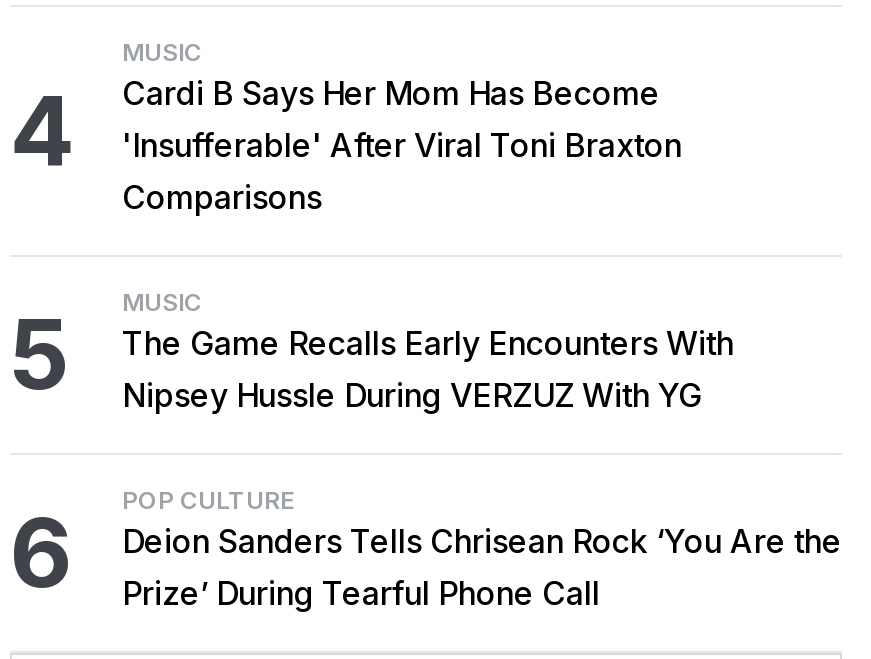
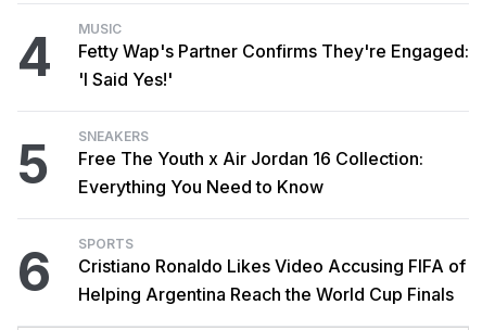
- Cardi B Says Her Mom Has Become
- 'Insufferable' After Viral Toni Braxton
- Comparisons
+ Fetty Wap's Partner Confirms They're Engaged:
+ 'I Said Yes!'

- MUSIC
- The Game Recalls Early Encounters With
- Nipsey Hussle During VERZUZ With YG
+ SNEAKERS
+ Free The Youth x Air Jordan 16 Collection:
+ Everything You Need to Know

- POP CULTURE
- Deion Sanders Tells Chrisean Rock ‘You Are the
- Prize’ During Tearful Phone Call
+ SPORTS
+ Cristiano Ronaldo Likes Video Accusing FIFA of
+ Helping Argentina Reach the World Cup Finals
